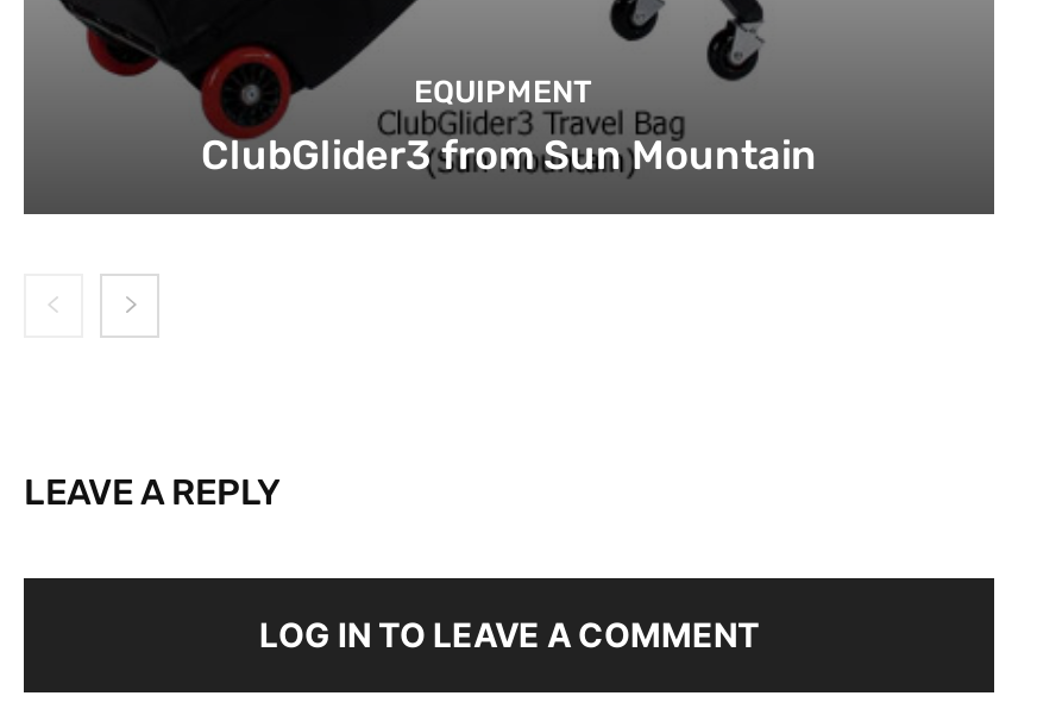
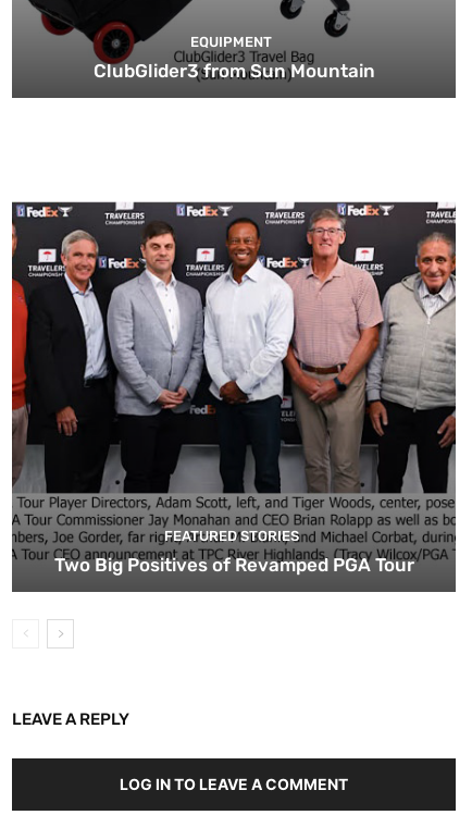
+ [image]
+ FEATURED STORIES
+ Two Big Positives of Revamped PGA Tour
